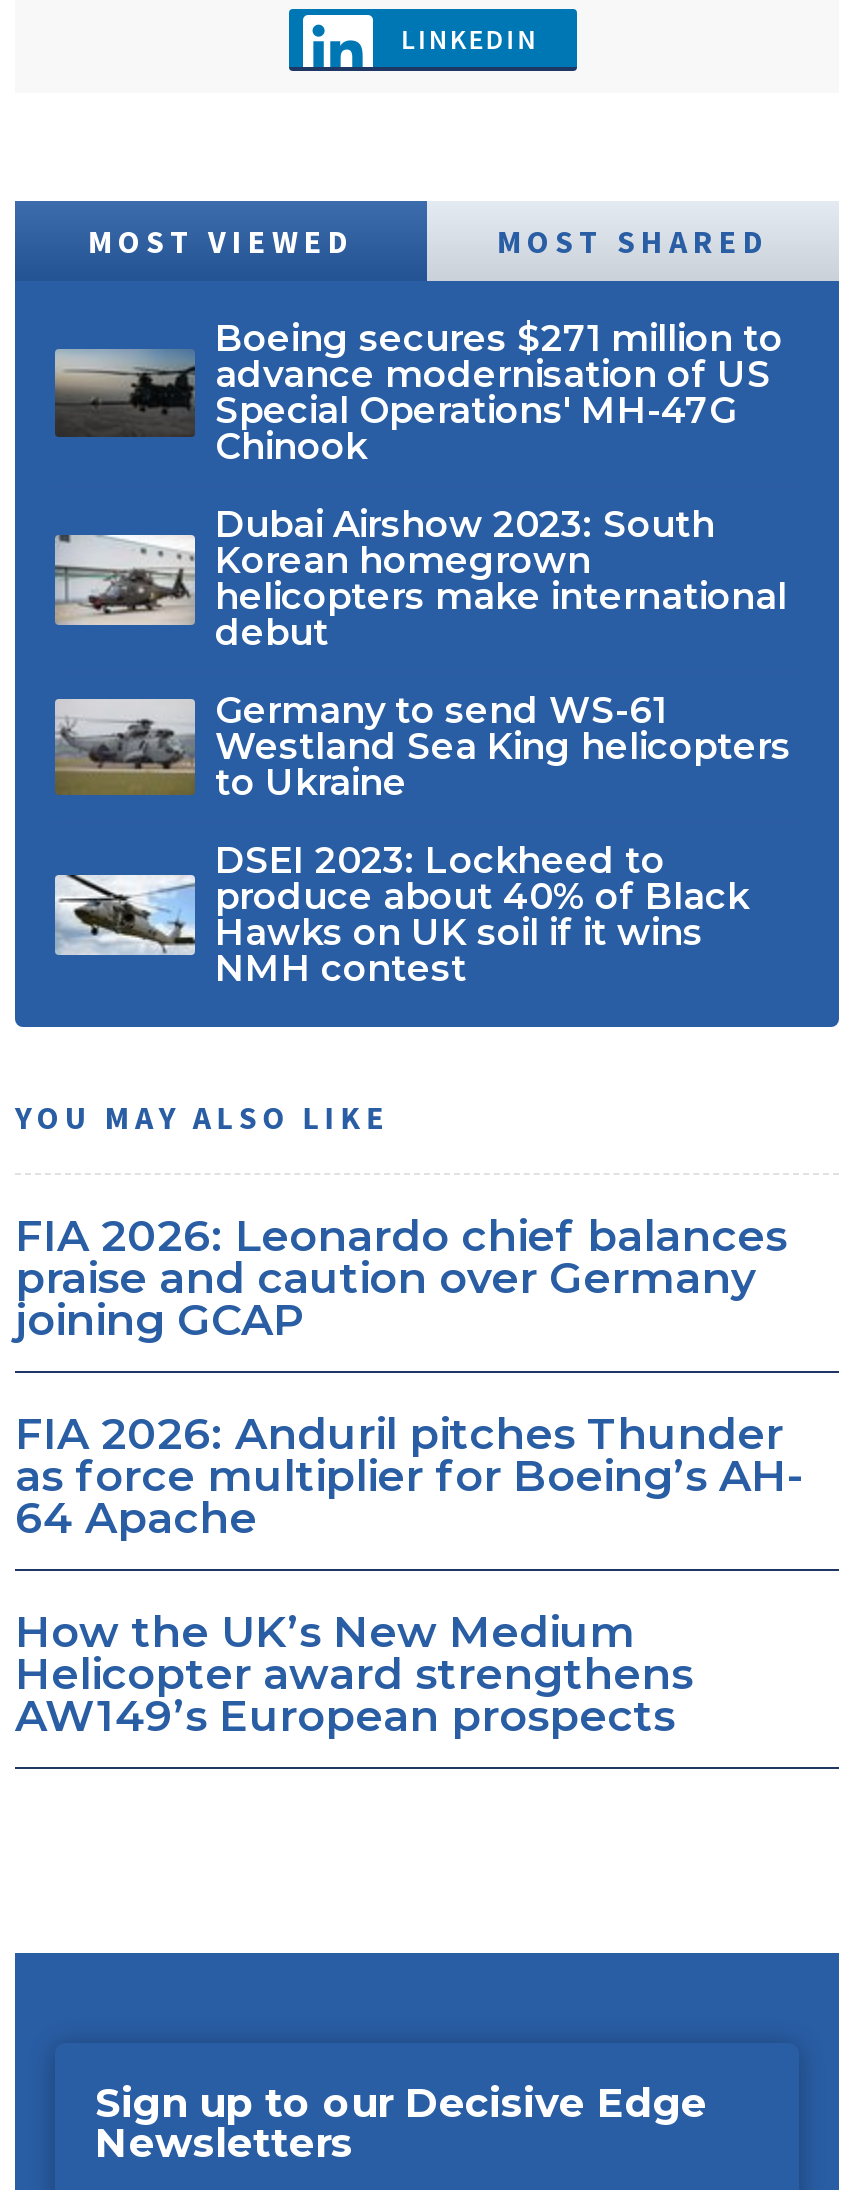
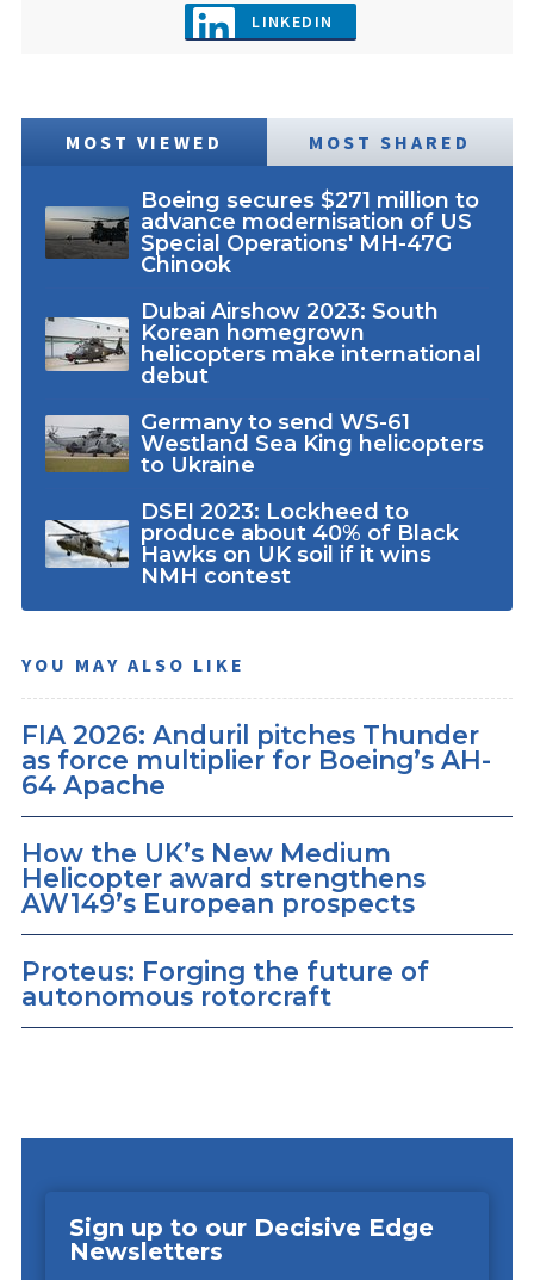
- FIA 2026: Leonardo chief balances
- praise and caution over Germany
- joining GCAP

moved up: FIA 2026: Anduril pitches Thunder | as force multiplier for Boeing’s AH- | 64 Apache | How the UK’s New Medium | Helicopter award strengthens | AW149’s European prospects

+ Proteus: Forging the future of
+ autonomous rotorcraft
